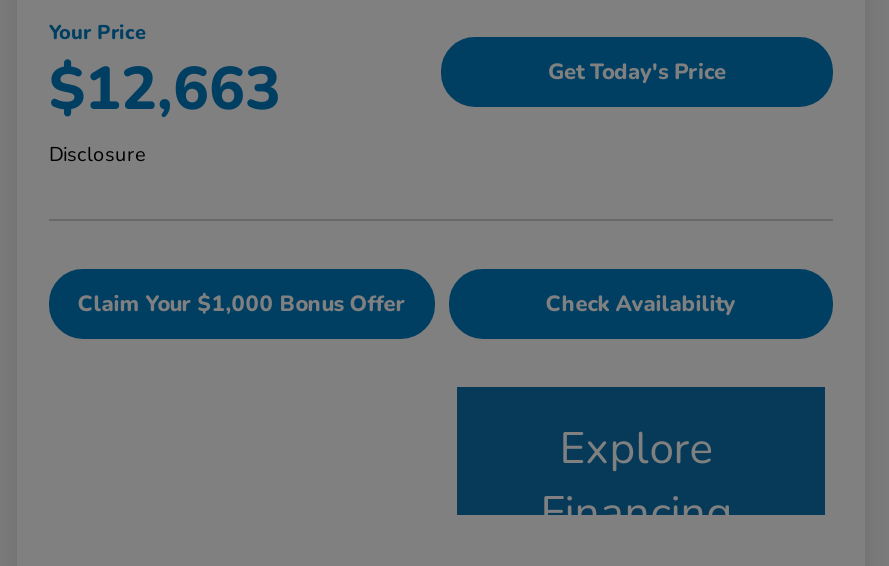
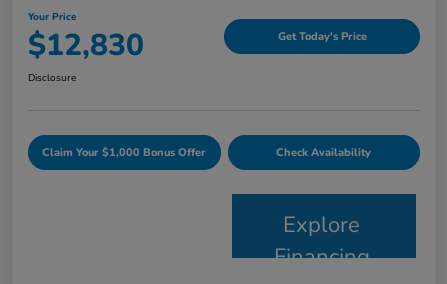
- $12,663
+ $12,830
